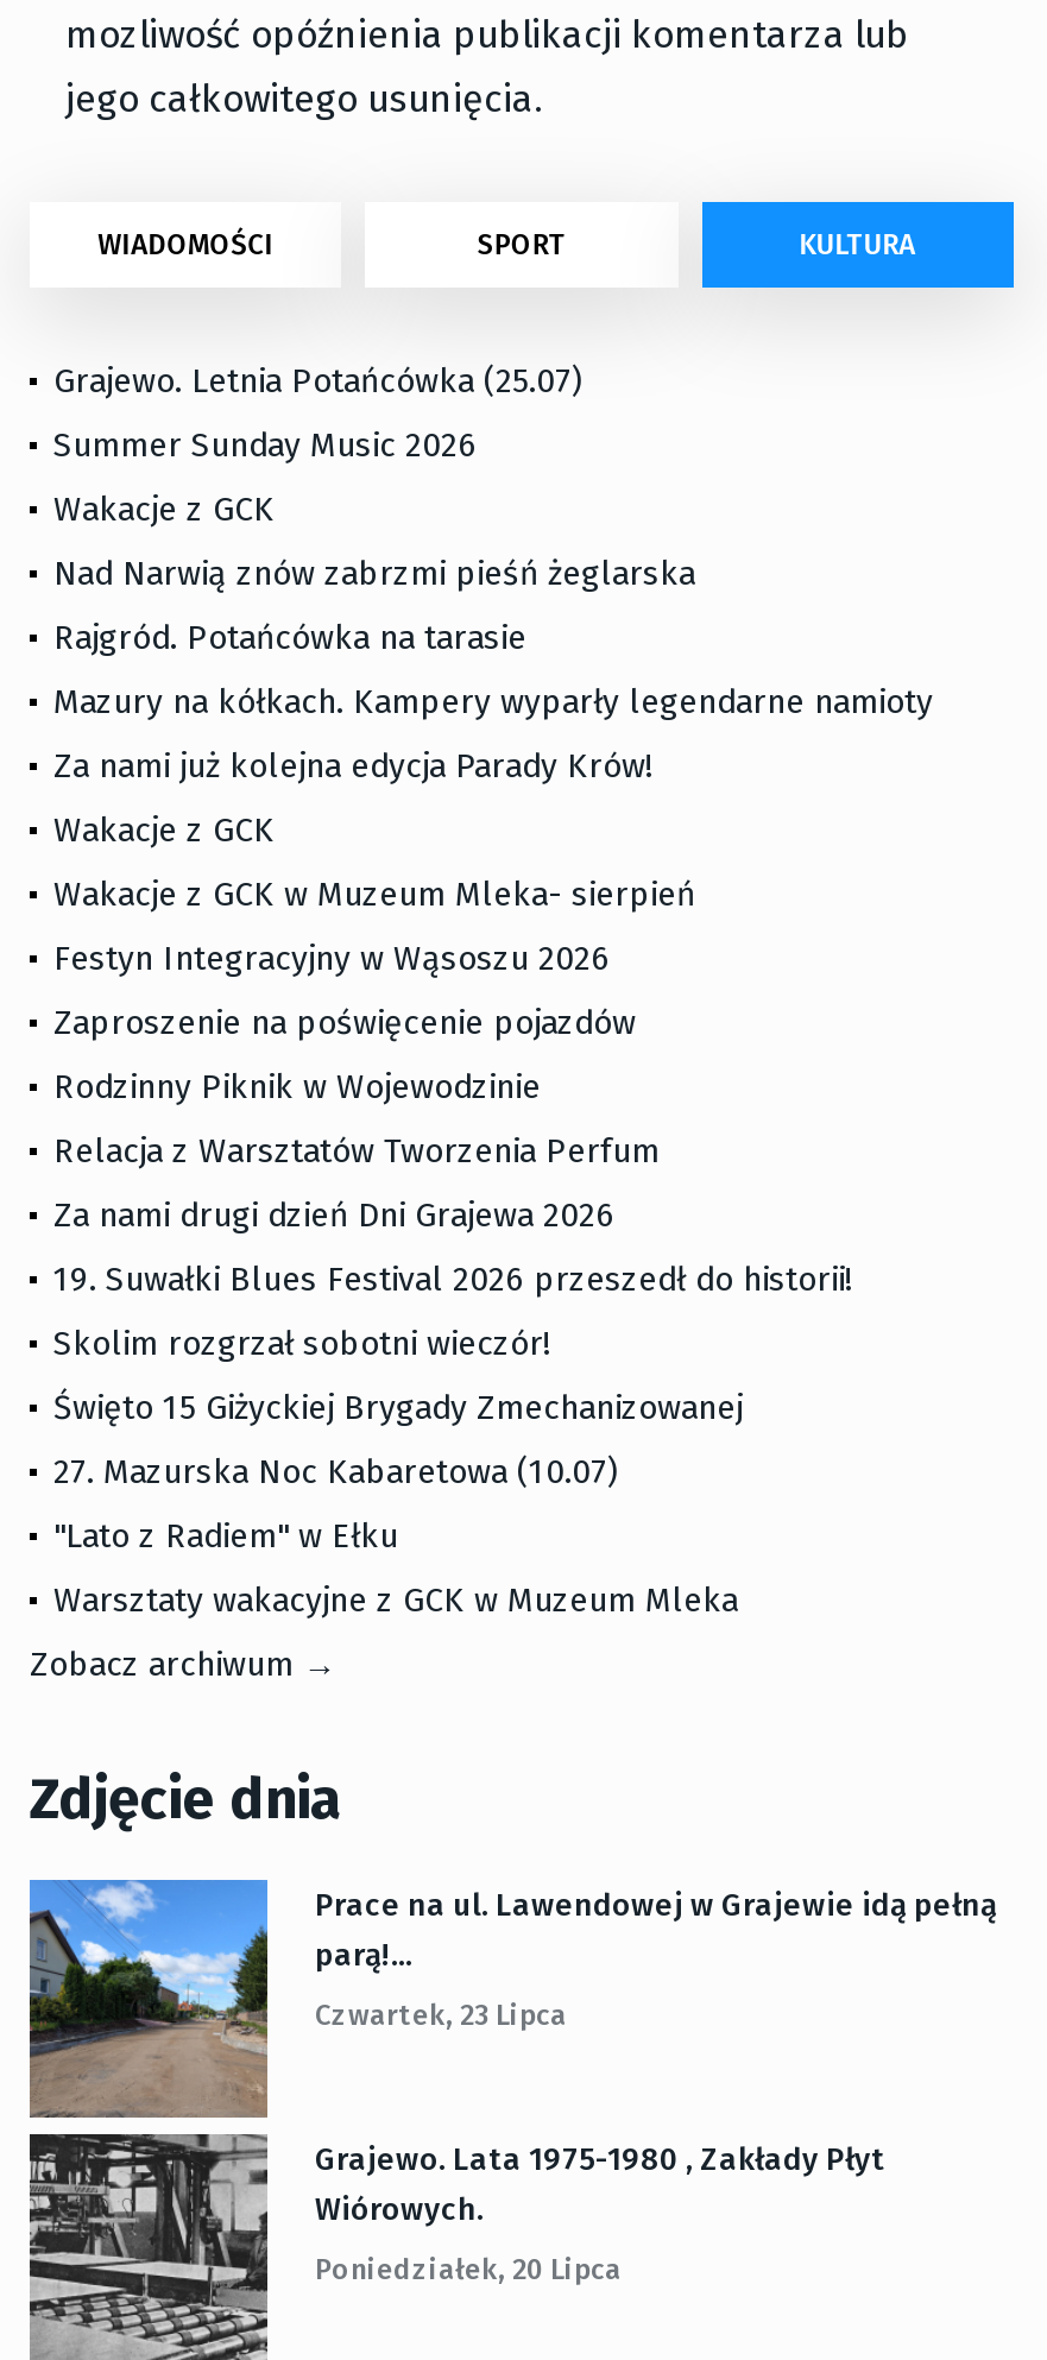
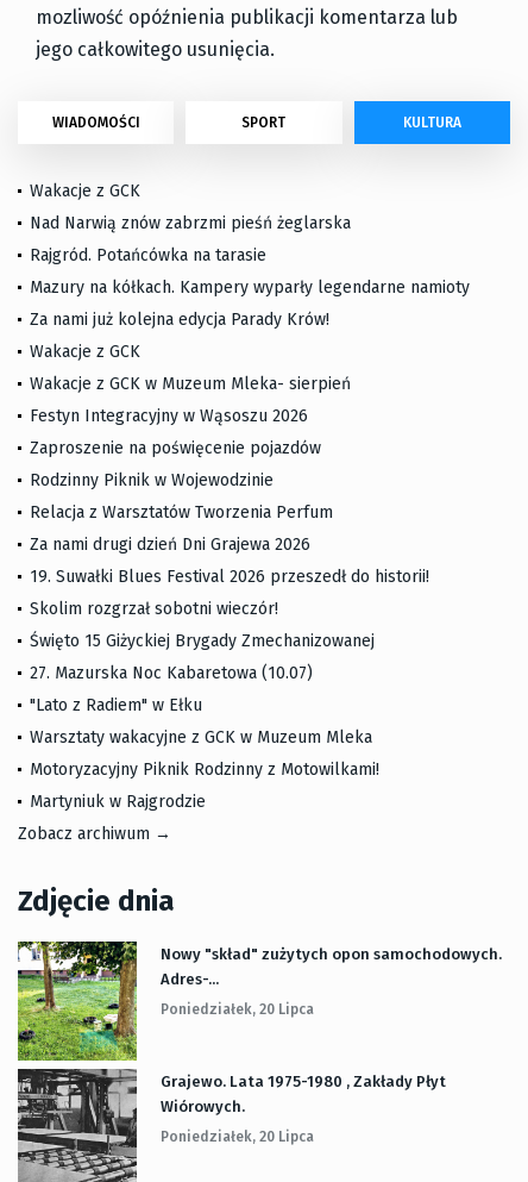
- Grajewo. Letnia Potańcówka (25.07)
- Summer Sunday Music 2026

moved up: Wakacje z GCK | Nad Narwią znów zabrzmi pieśń żeglarska | Rajgród. Potańcówka na tarasie | ... | "Lato z Radiem" w Ełku | Warsztaty wakacyjne z GCK w Muzeum Mleka

+ Motoryzacyjny Piknik Rodzinny z Motowilkami!
+ Martyniuk w Rajgrodzie

- [image]
- Prace na ul. Lawendowej w Grajewie idą pełną
- parą!...
+ [image]
+ Nowy "skład" zużytych opon samochodowych.
+ Adres-...

- Czwartek, 23 Lipca
+ Poniedziałek, 20 Lipca
